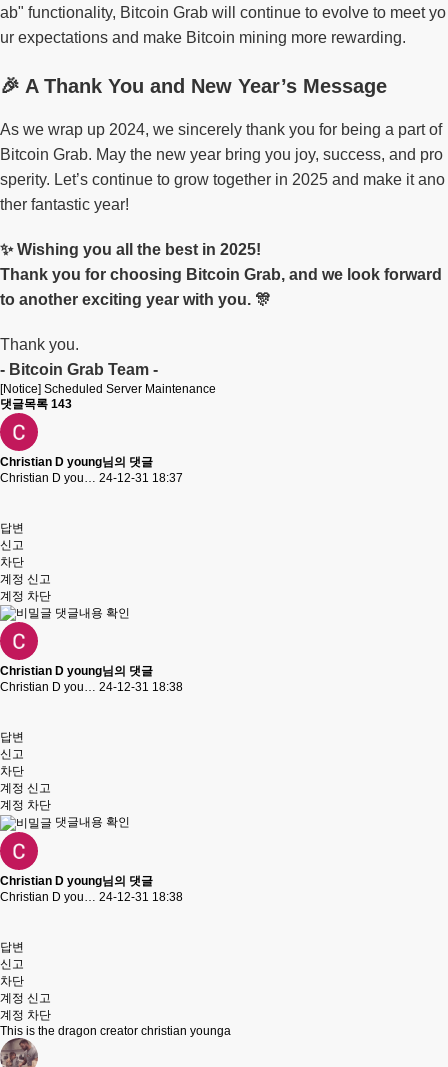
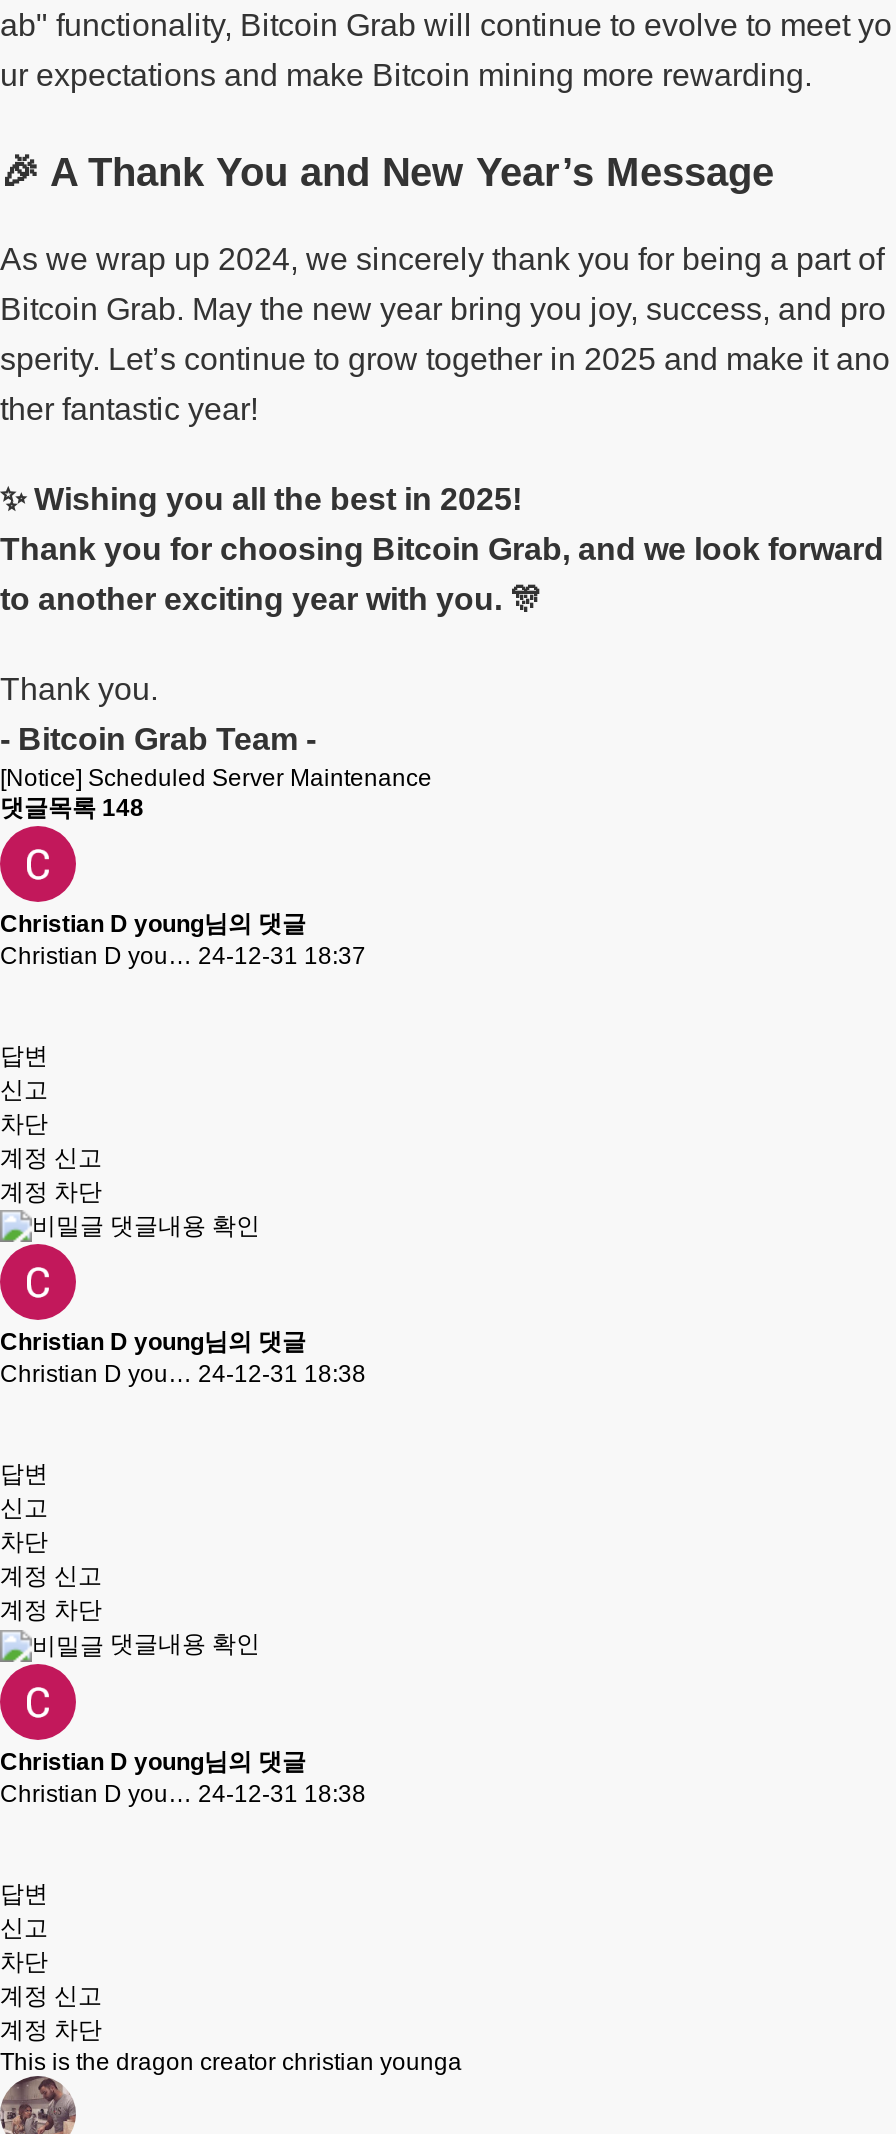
- 댓글목록 143
+ 댓글목록 148
